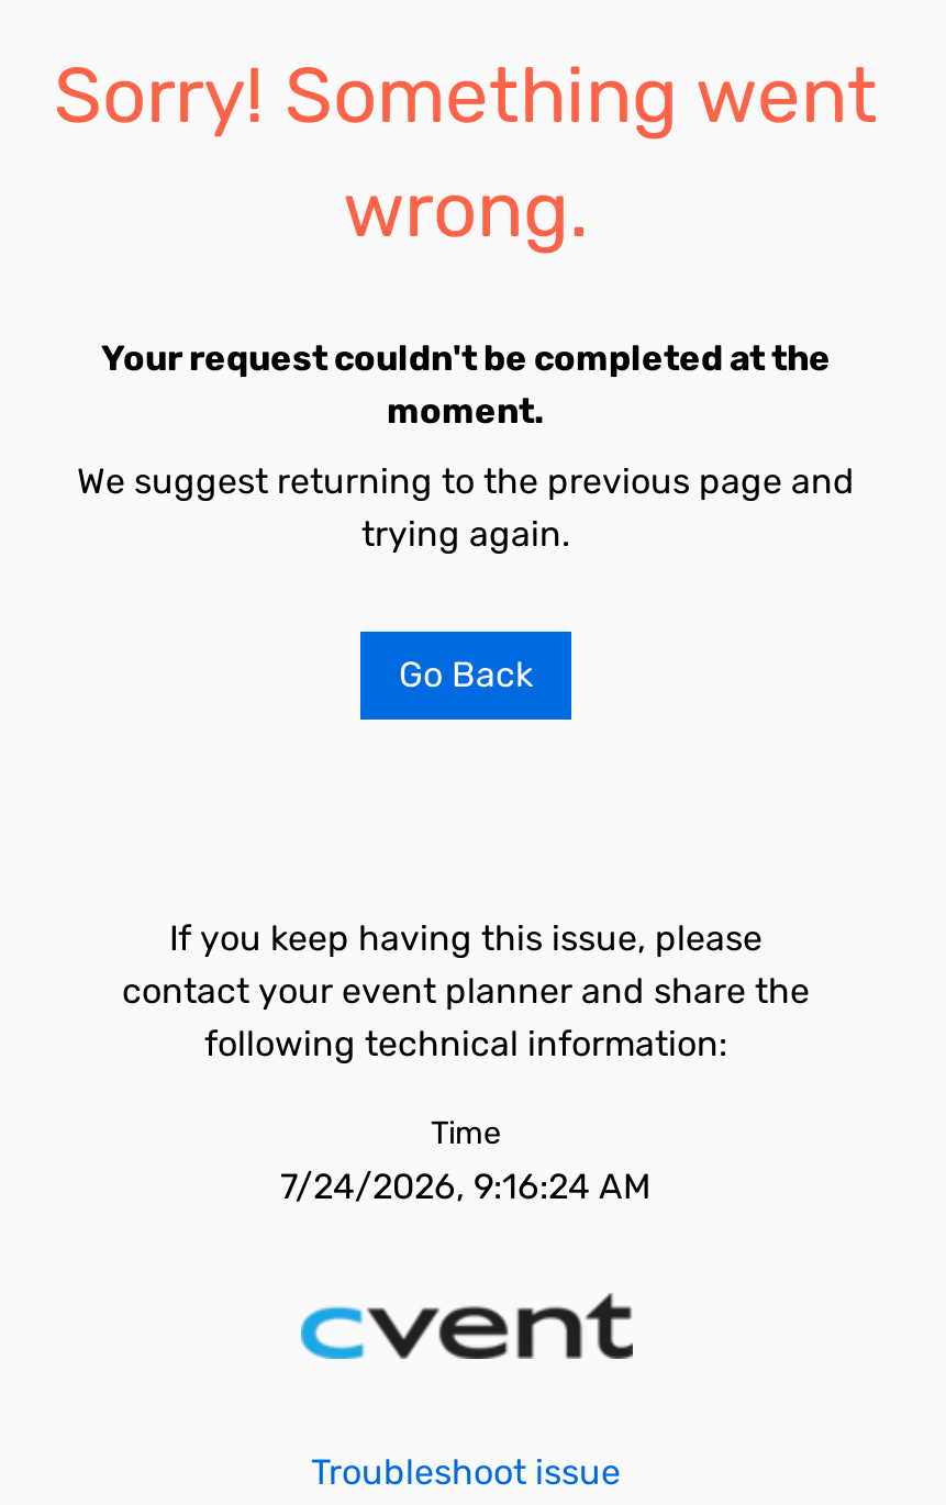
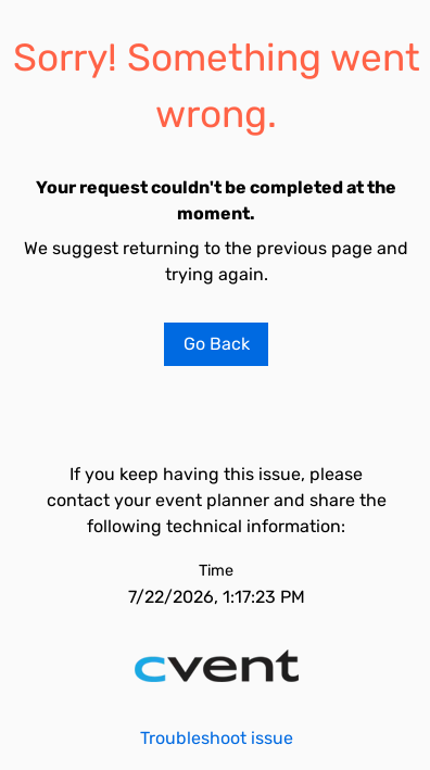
- 7/24/2026, 9:16:24 AM
+ 7/22/2026, 1:17:23 PM
